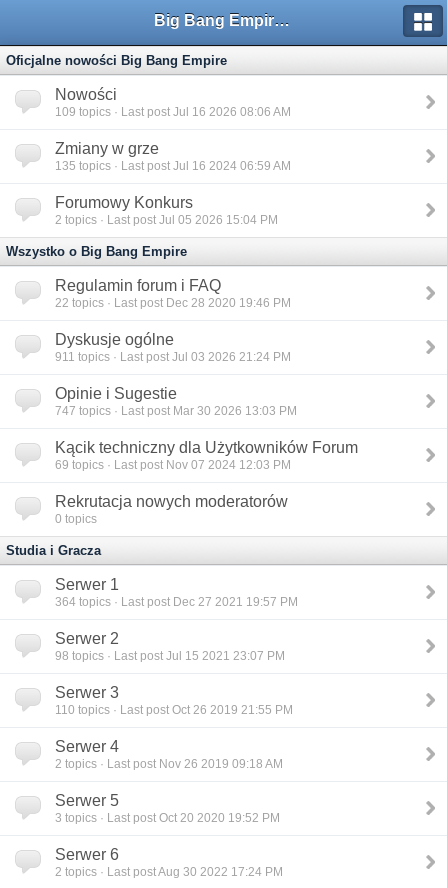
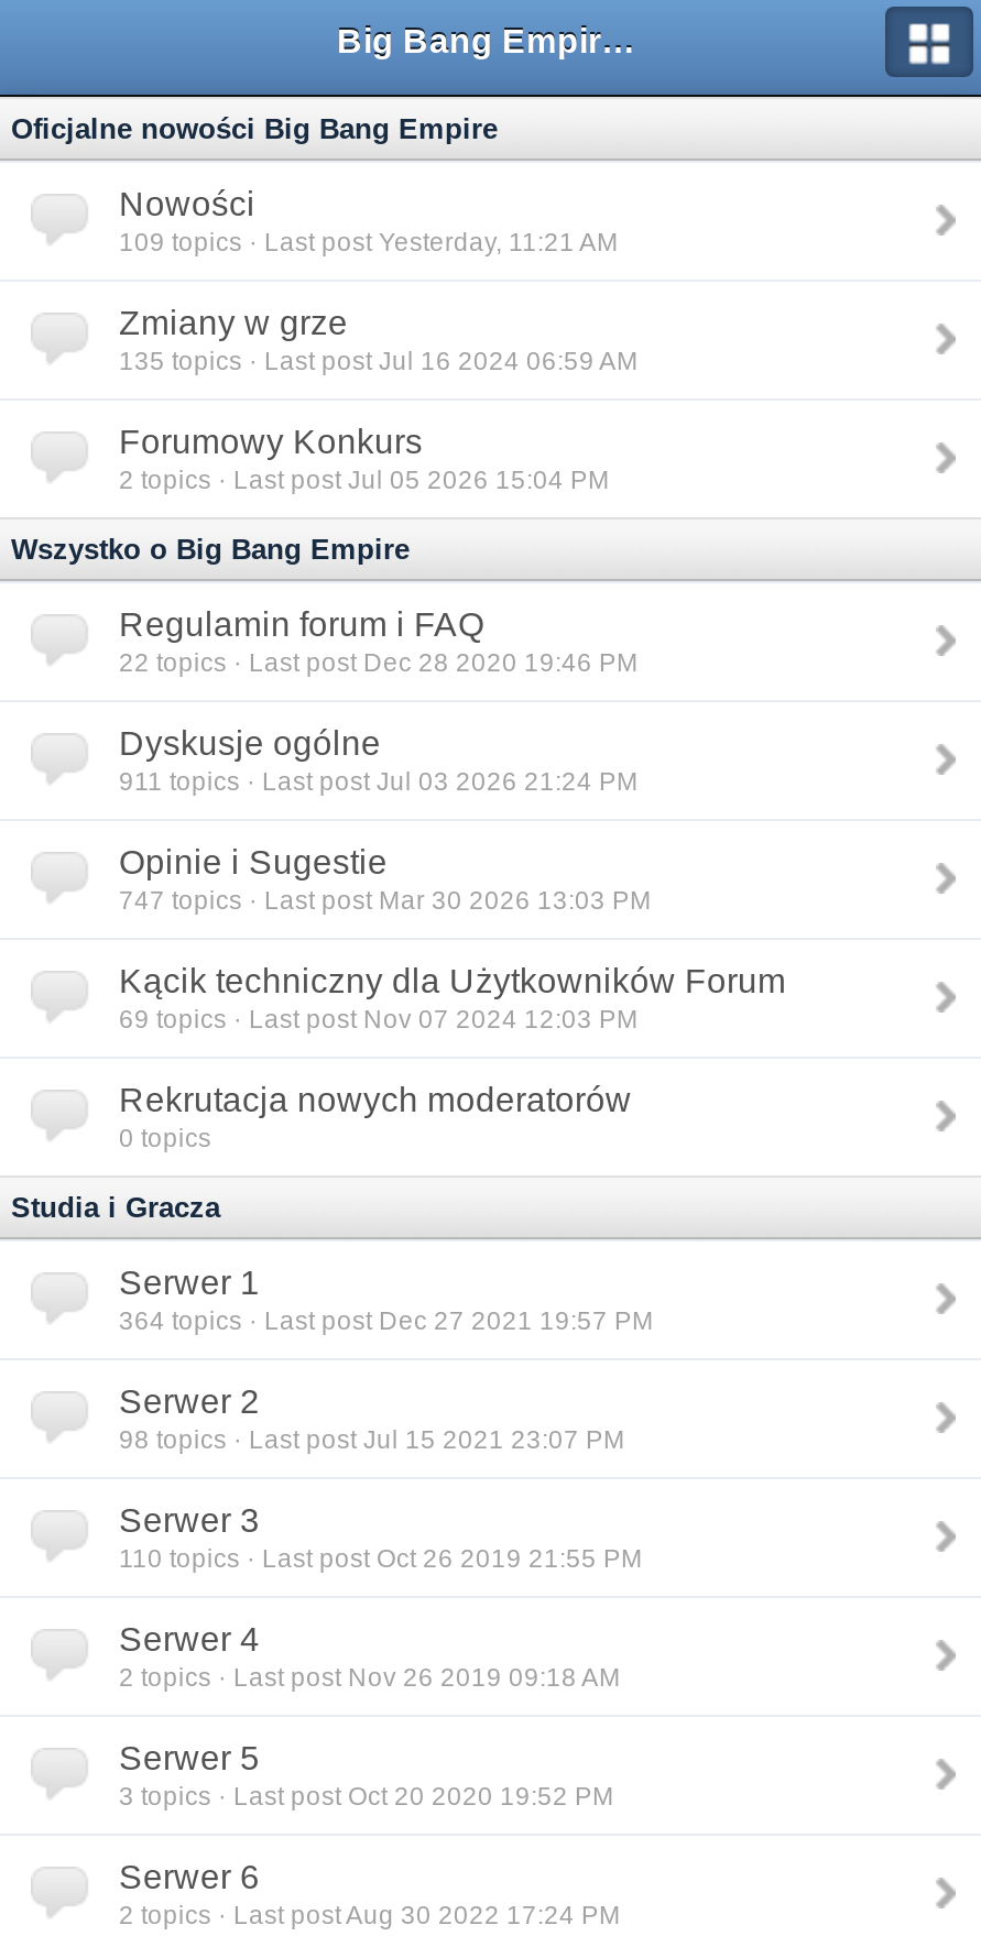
- 109 topics · Last post Jul 16 2026 08:06 AM
+ 109 topics · Last post Yesterday, 11:21 AM
